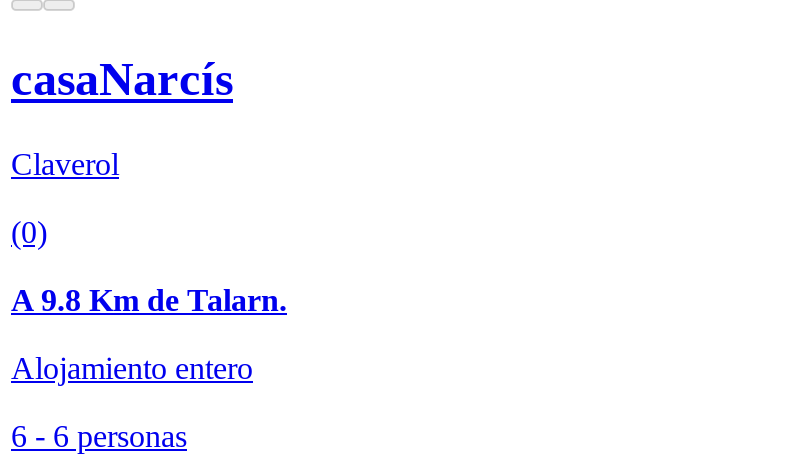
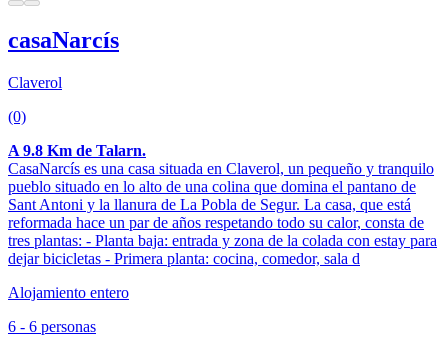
+ CasaNarcís es una casa situada en Claverol, un pequeño y tranquilo
+ pueblo situado en lo alto de una colina que domina el pantano de
+ Sant Antoni y la llanura de La Pobla de Segur. La casa, que está
+ reformada hace un par de años respetando todo su calor, consta de
+ tres plantas: - Planta baja: entrada y zona de la colada con estay para
+ dejar bicicletas - Primera planta: cocina, comedor, sala d
